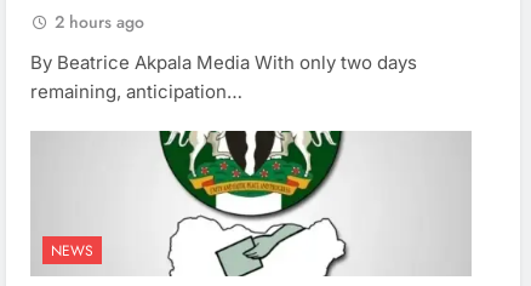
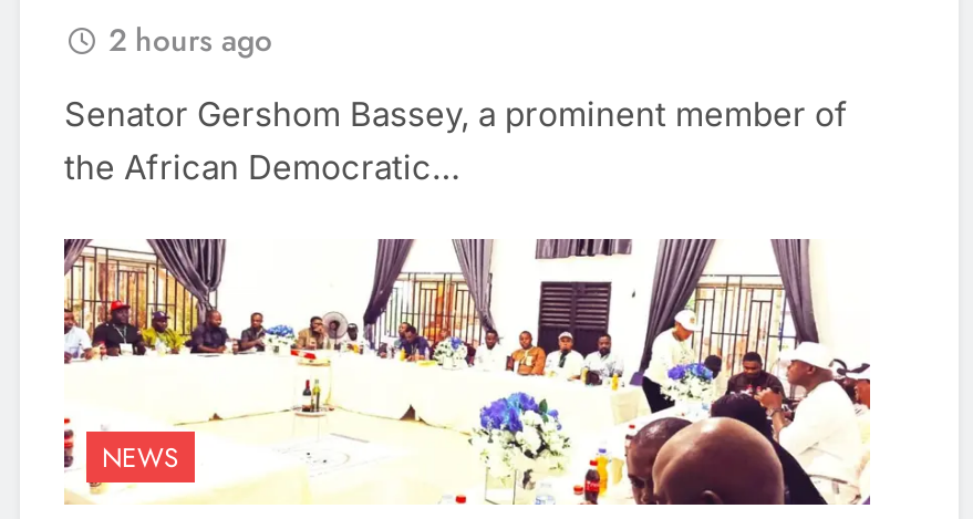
- By Beatrice Akpala Media With only two days
- remaining, anticipation…
+ Senator Gershom Bassey, a prominent member of
+ the African Democratic…

- [image]
+ [image]
